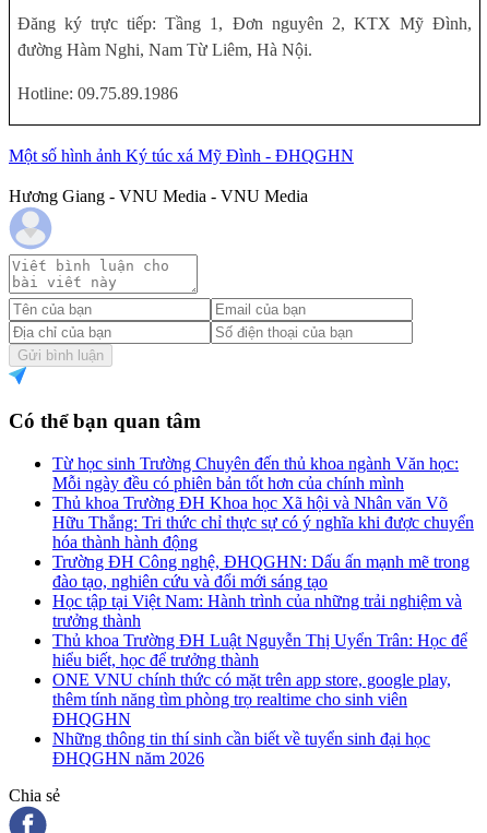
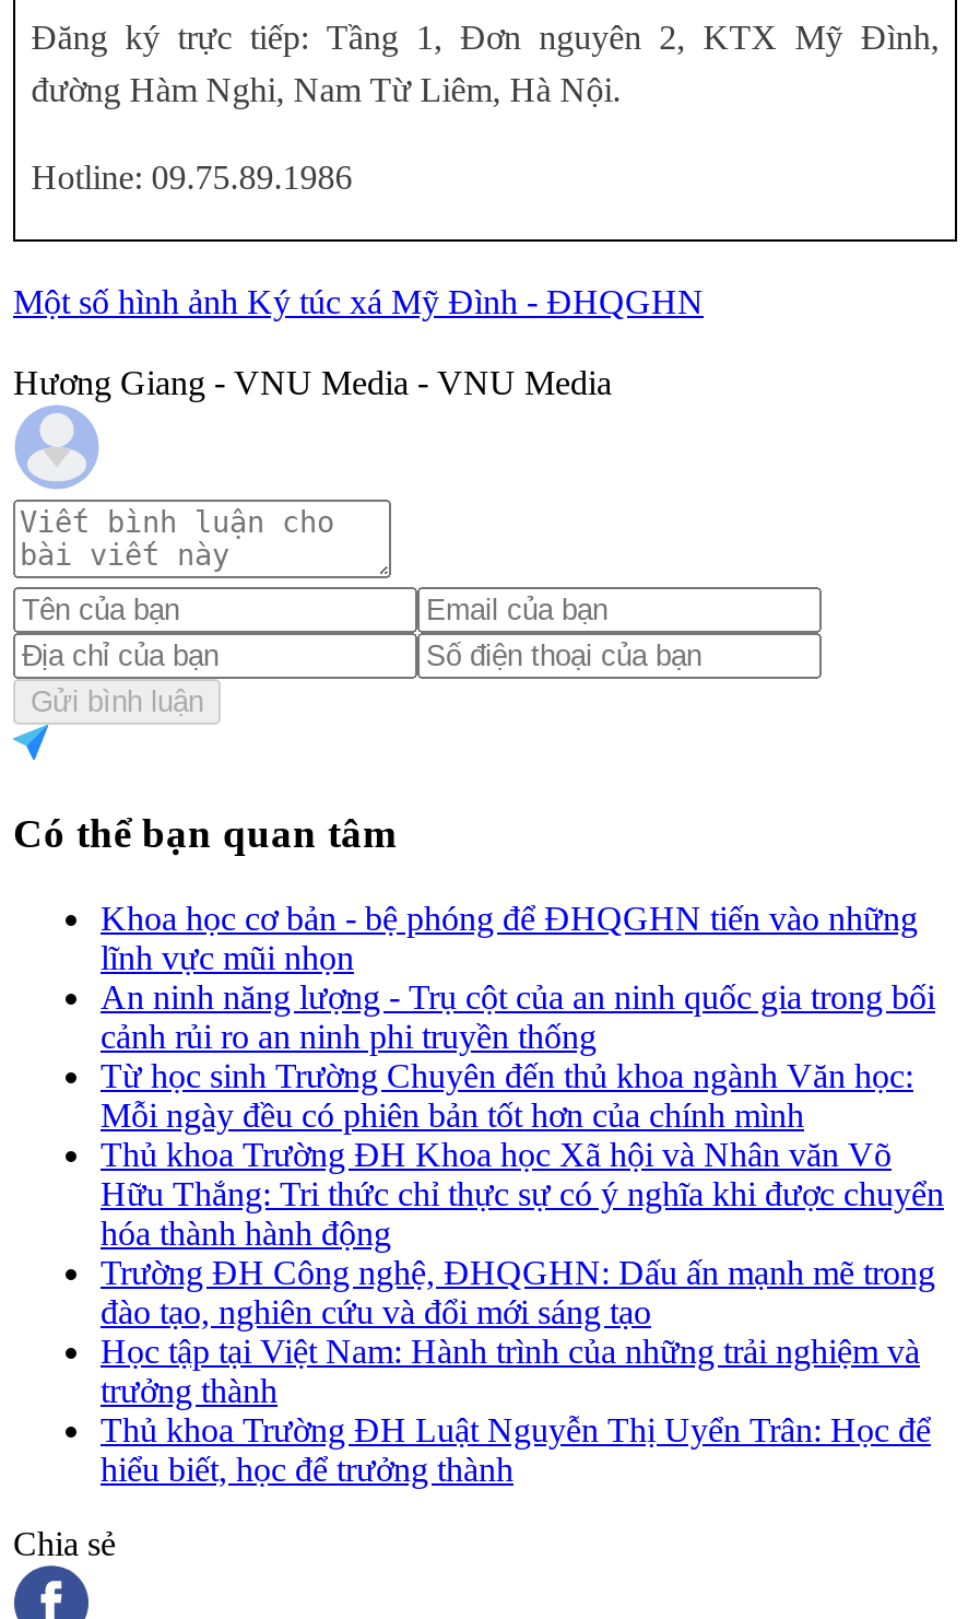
+ Khoa học cơ bản - bệ phóng để ĐHQGHN tiến vào những
+ lĩnh vực mũi nhọn
+ An ninh năng lượng - Trụ cột của an ninh quốc gia trong bối
+ cảnh rủi ro an ninh phi truyền thống

moved down: Từ học sinh Trường Chuyên đến thủ khoa ngành Văn học: | Mỗi ngày đều có phiên bản tốt hơn của chính mình | Thủ khoa Trường ĐH Khoa học Xã hội và Nhân văn Võ | ... | Thủ khoa Trường ĐH Luật Nguyễn Thị Uyển Trân: Học để | hiểu biết, học để trưởng thành

- ONE VNU chính thức có mặt trên app store, google play,
- thêm tính năng tìm phòng trọ realtime cho sinh viên
- ĐHQGHN
- Những thông tin thí sinh cần biết về tuyển sinh đại học
- ĐHQGHN năm 2026
